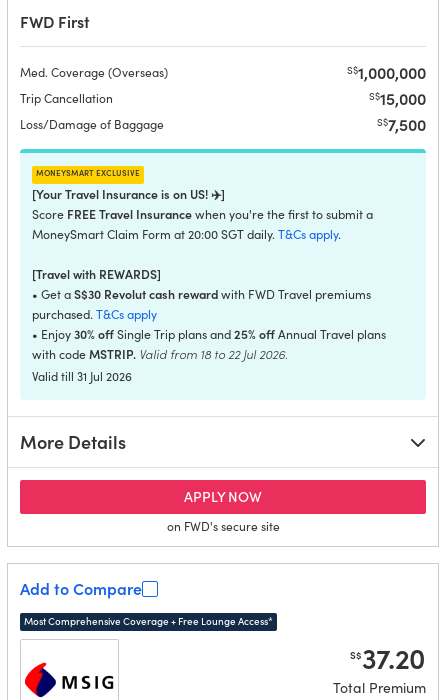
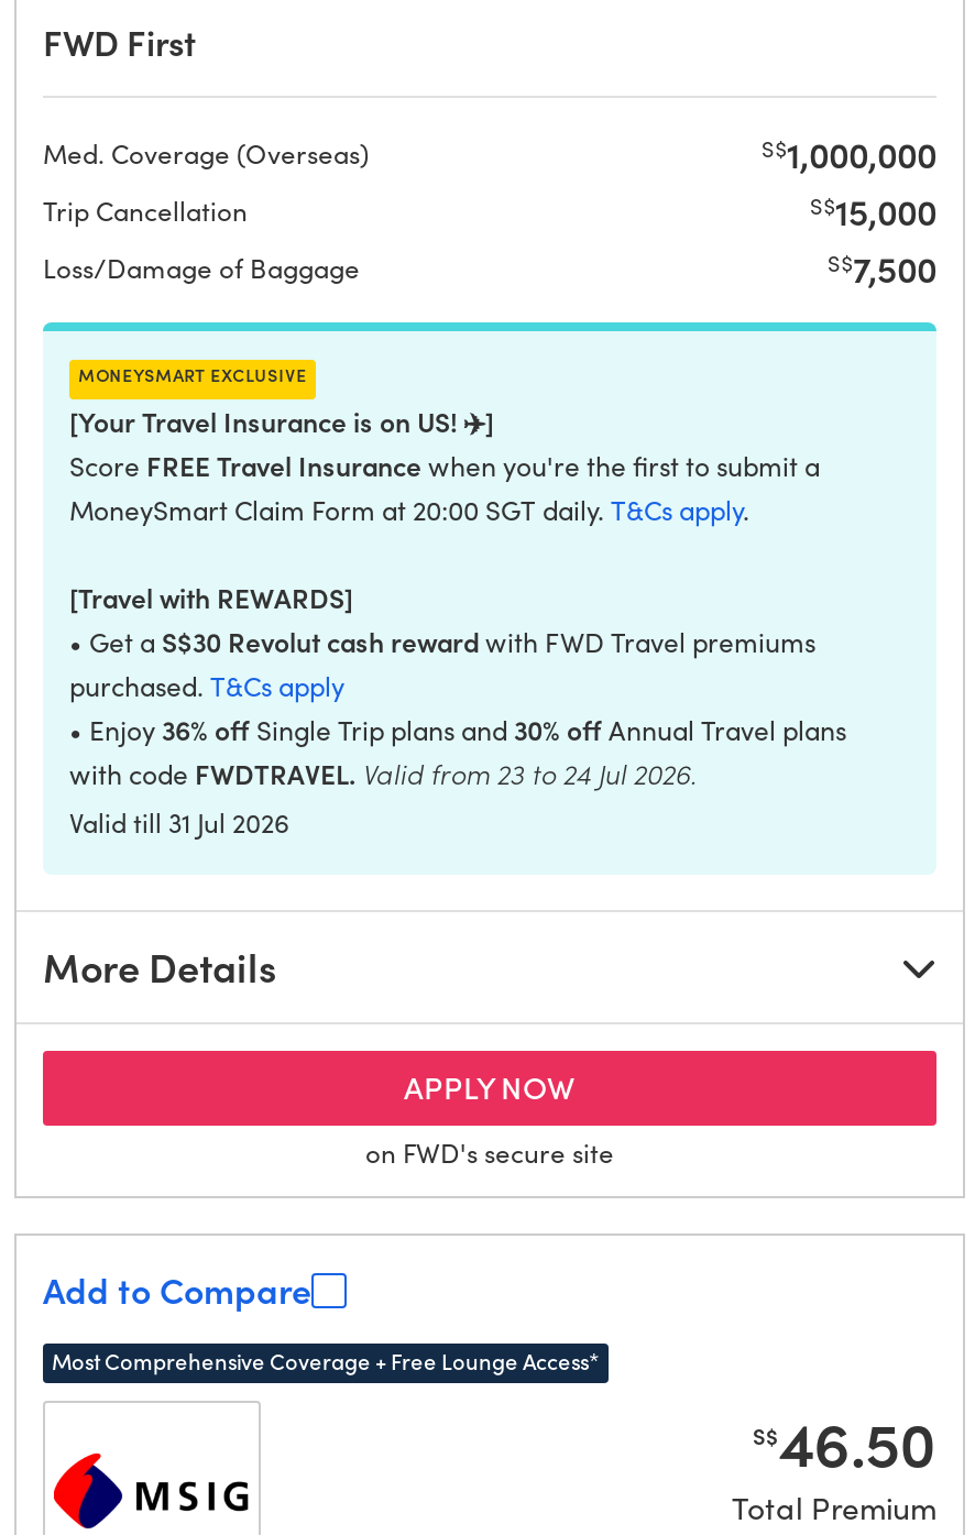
- • Enjoy 30% off Single Trip plans and 25% off Annual Travel plans
+ • Enjoy 36% off Single Trip plans and 30% off Annual Travel plans

- with code MSTRIP. Valid from 18 to 22 Jul 2026.
+ with code FWDTRAVEL. Valid from 23 to 24 Jul 2026.

- S$37.20
+ S$46.50
